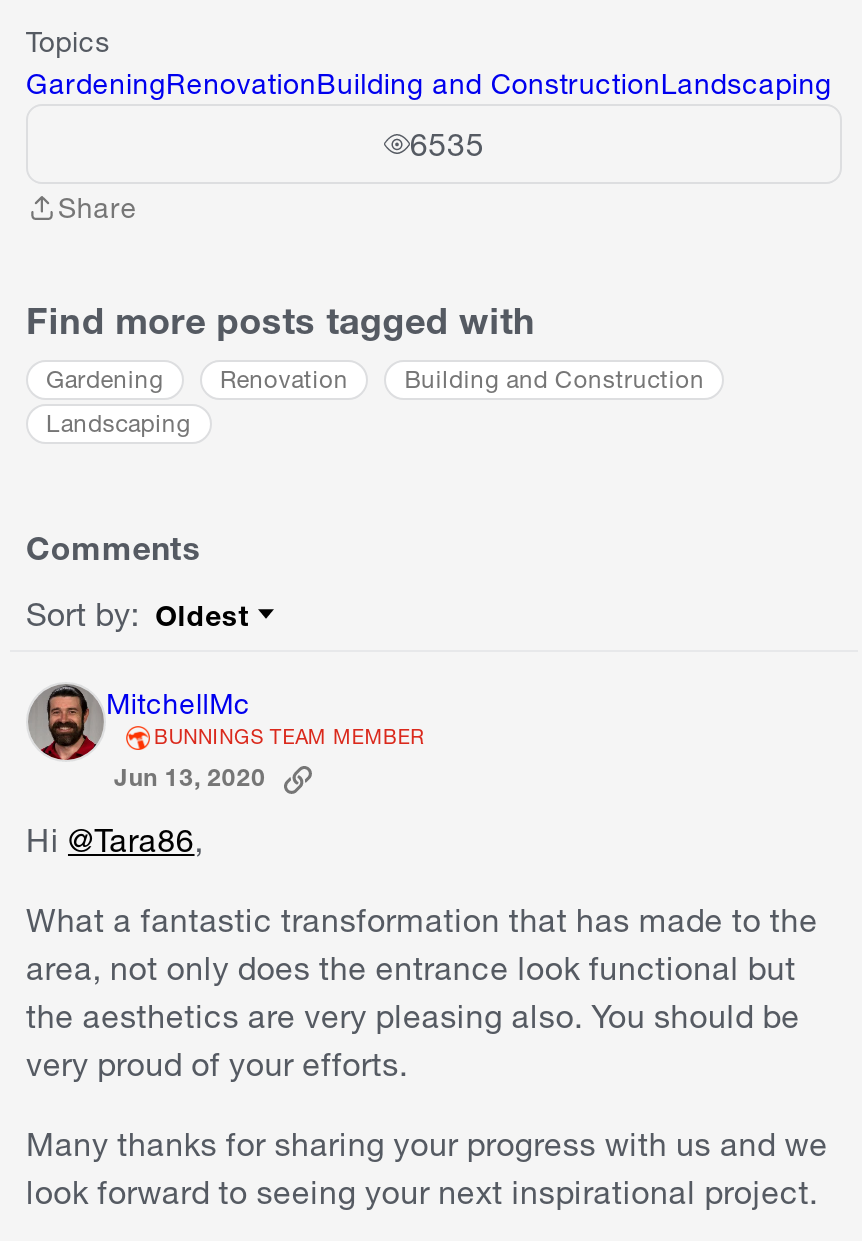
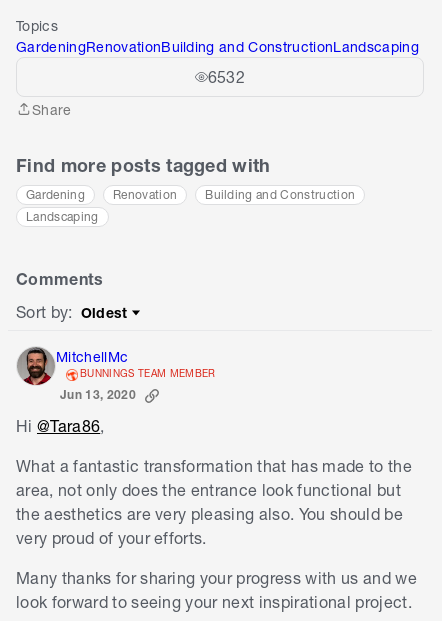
- 6535
+ 6532
